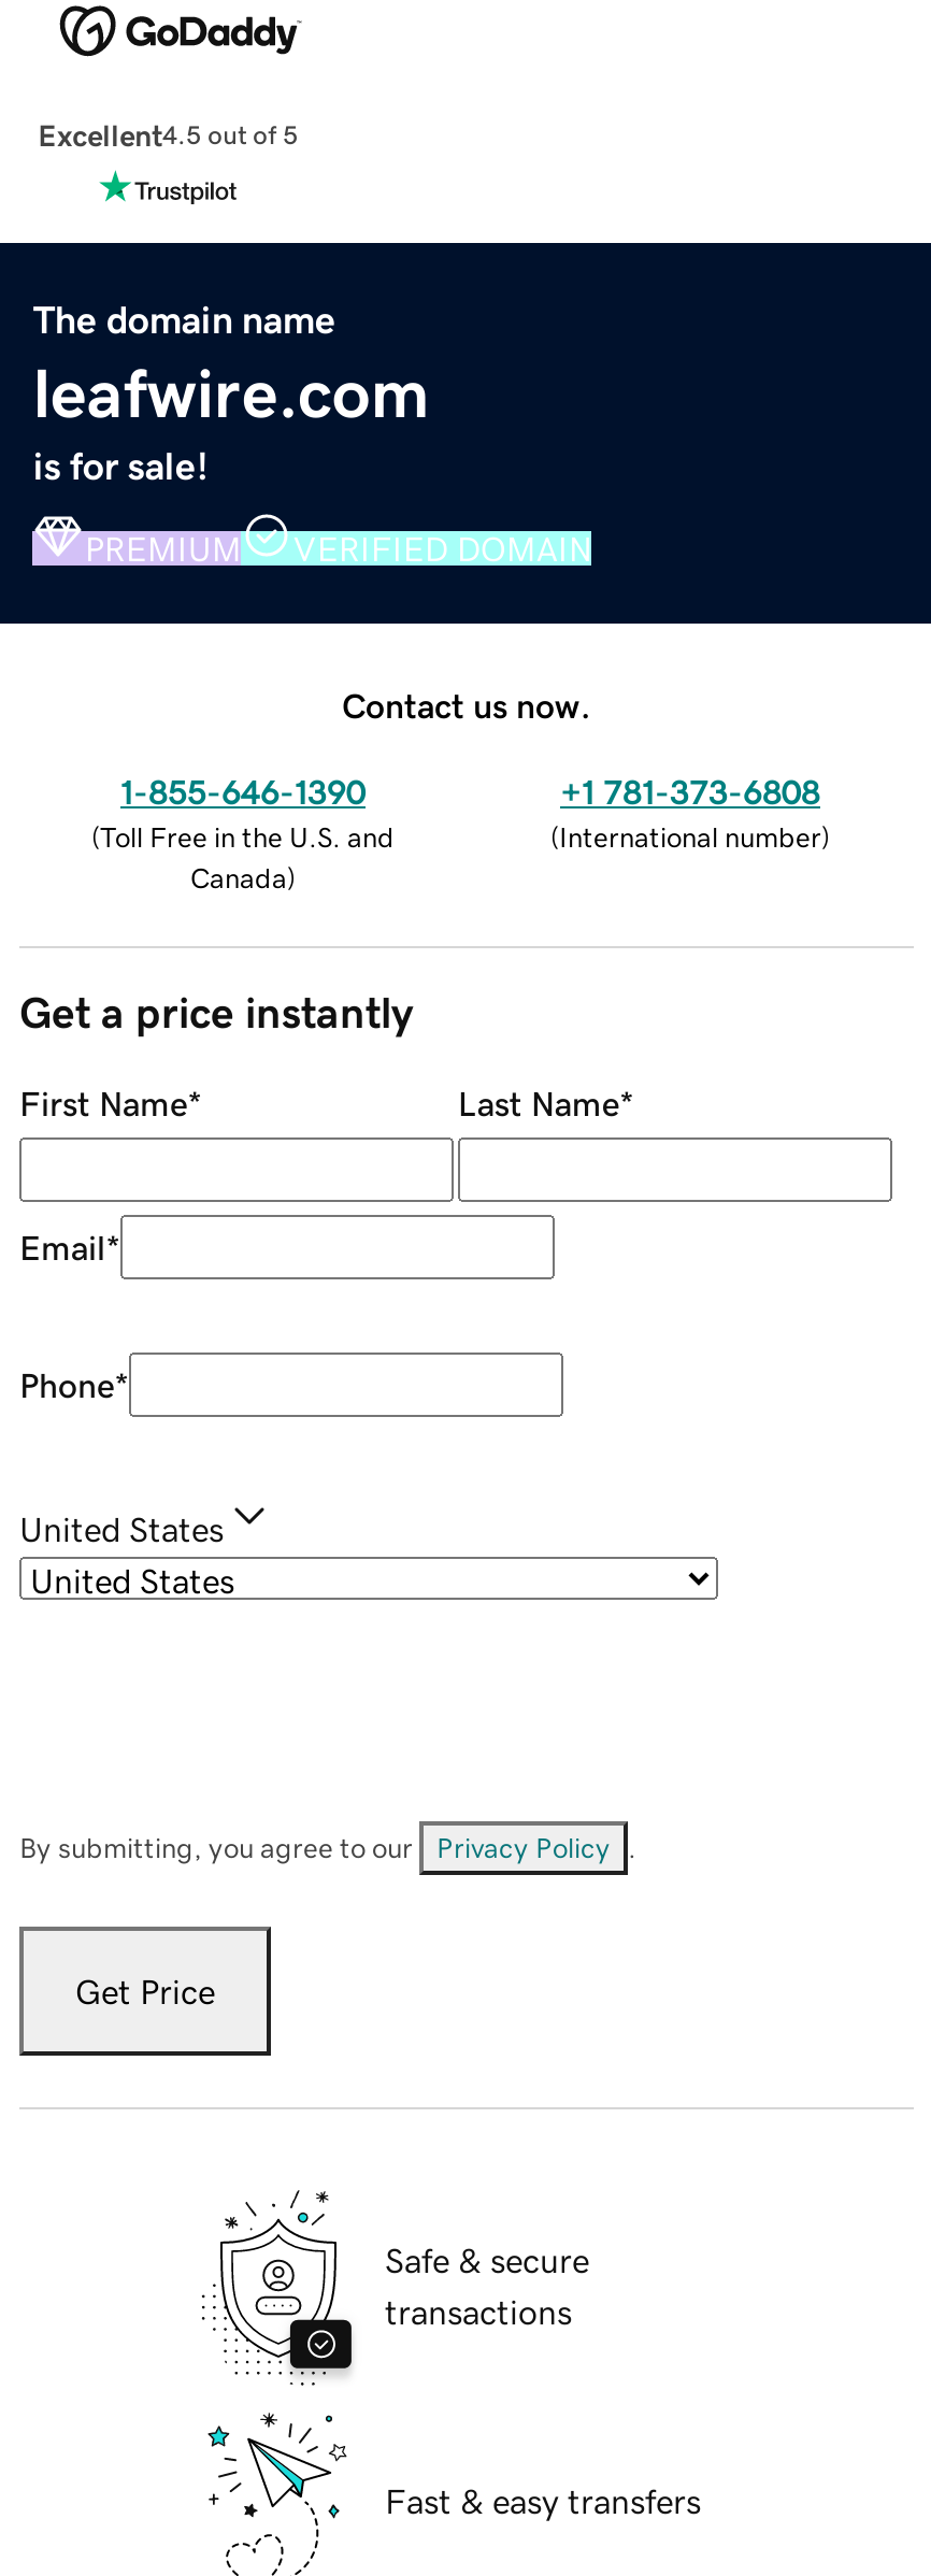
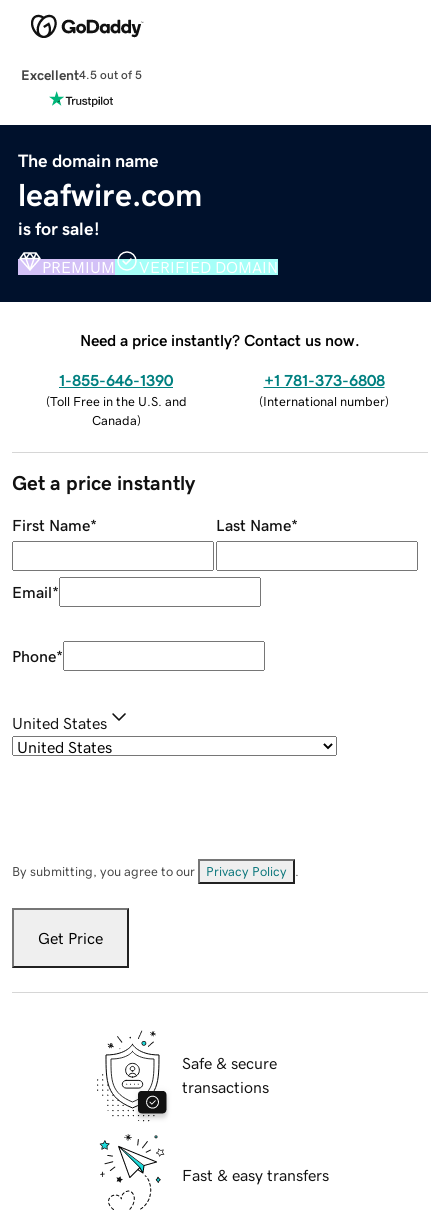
- Contact us now.
+ Need a price instantly? Contact us now.
